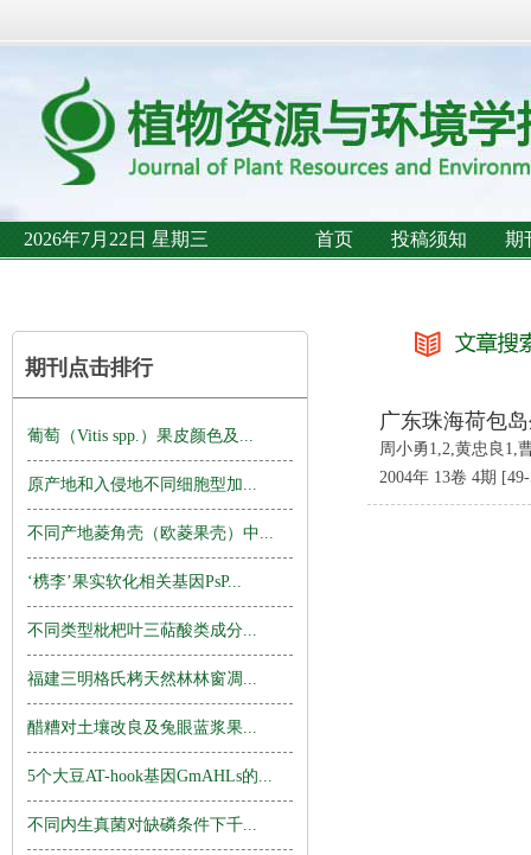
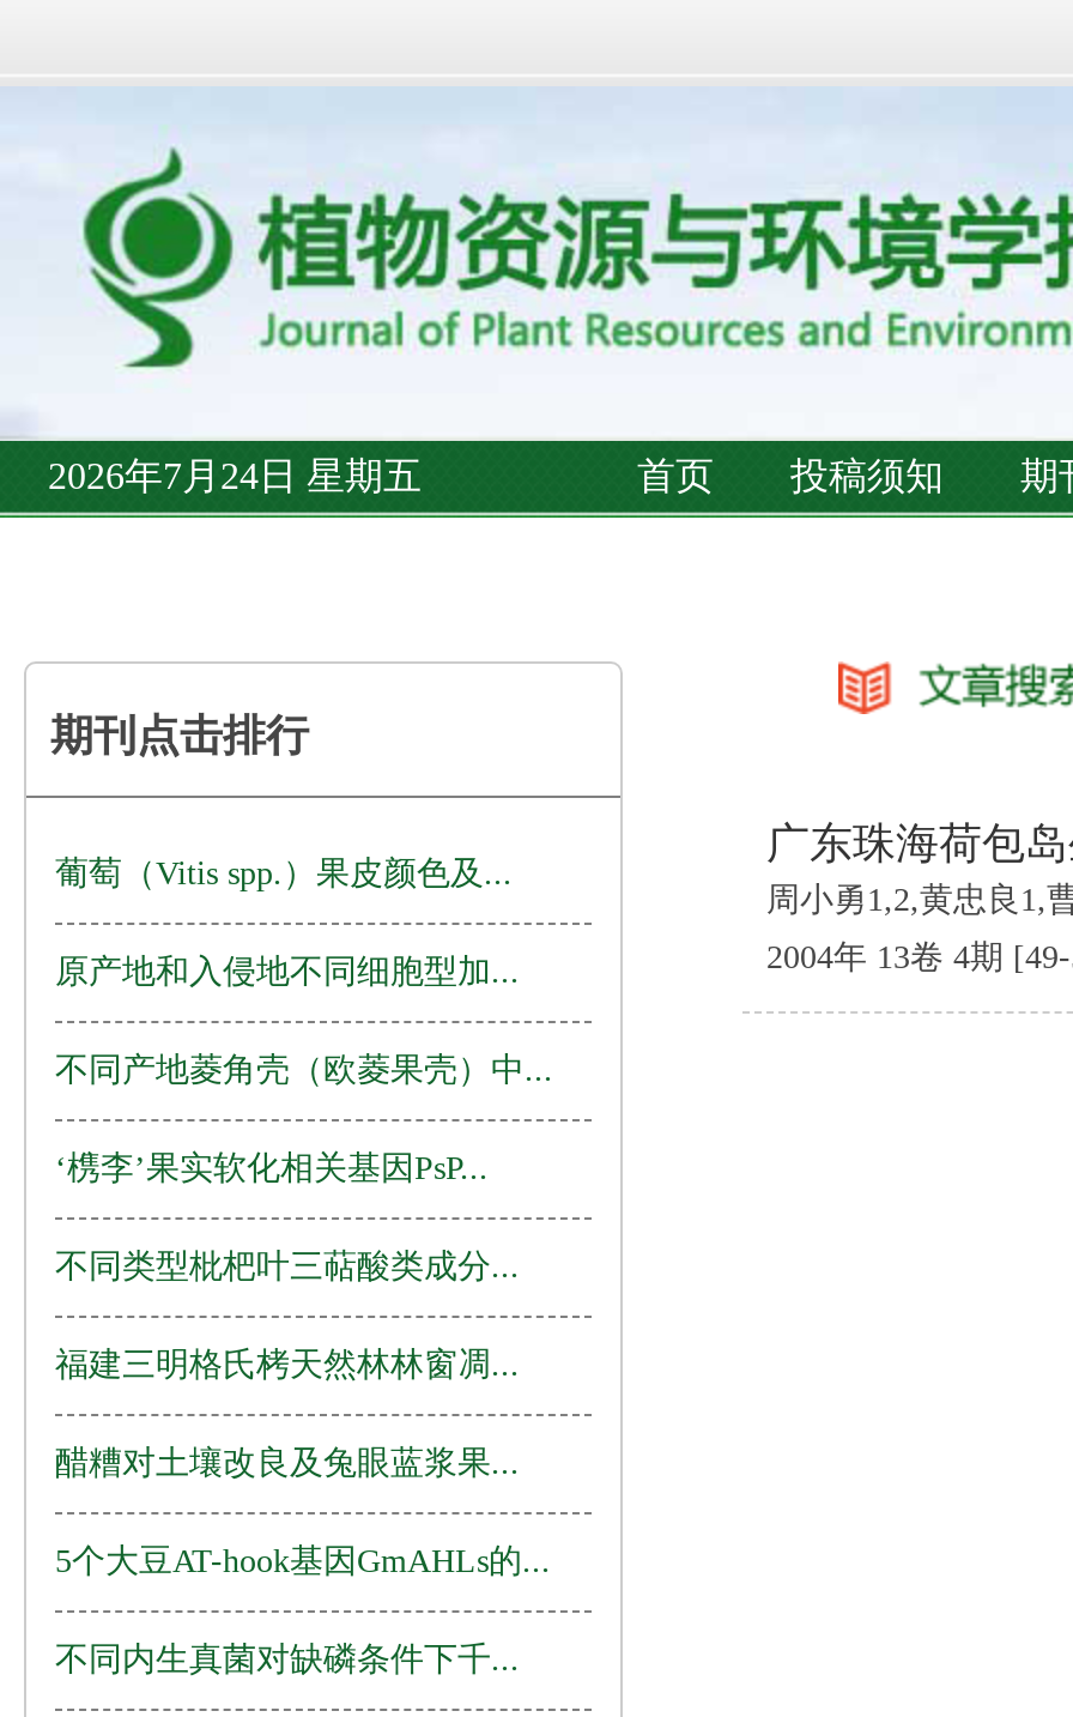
- 2026年7月22日 星期三
+ 2026年7月24日 星期五
